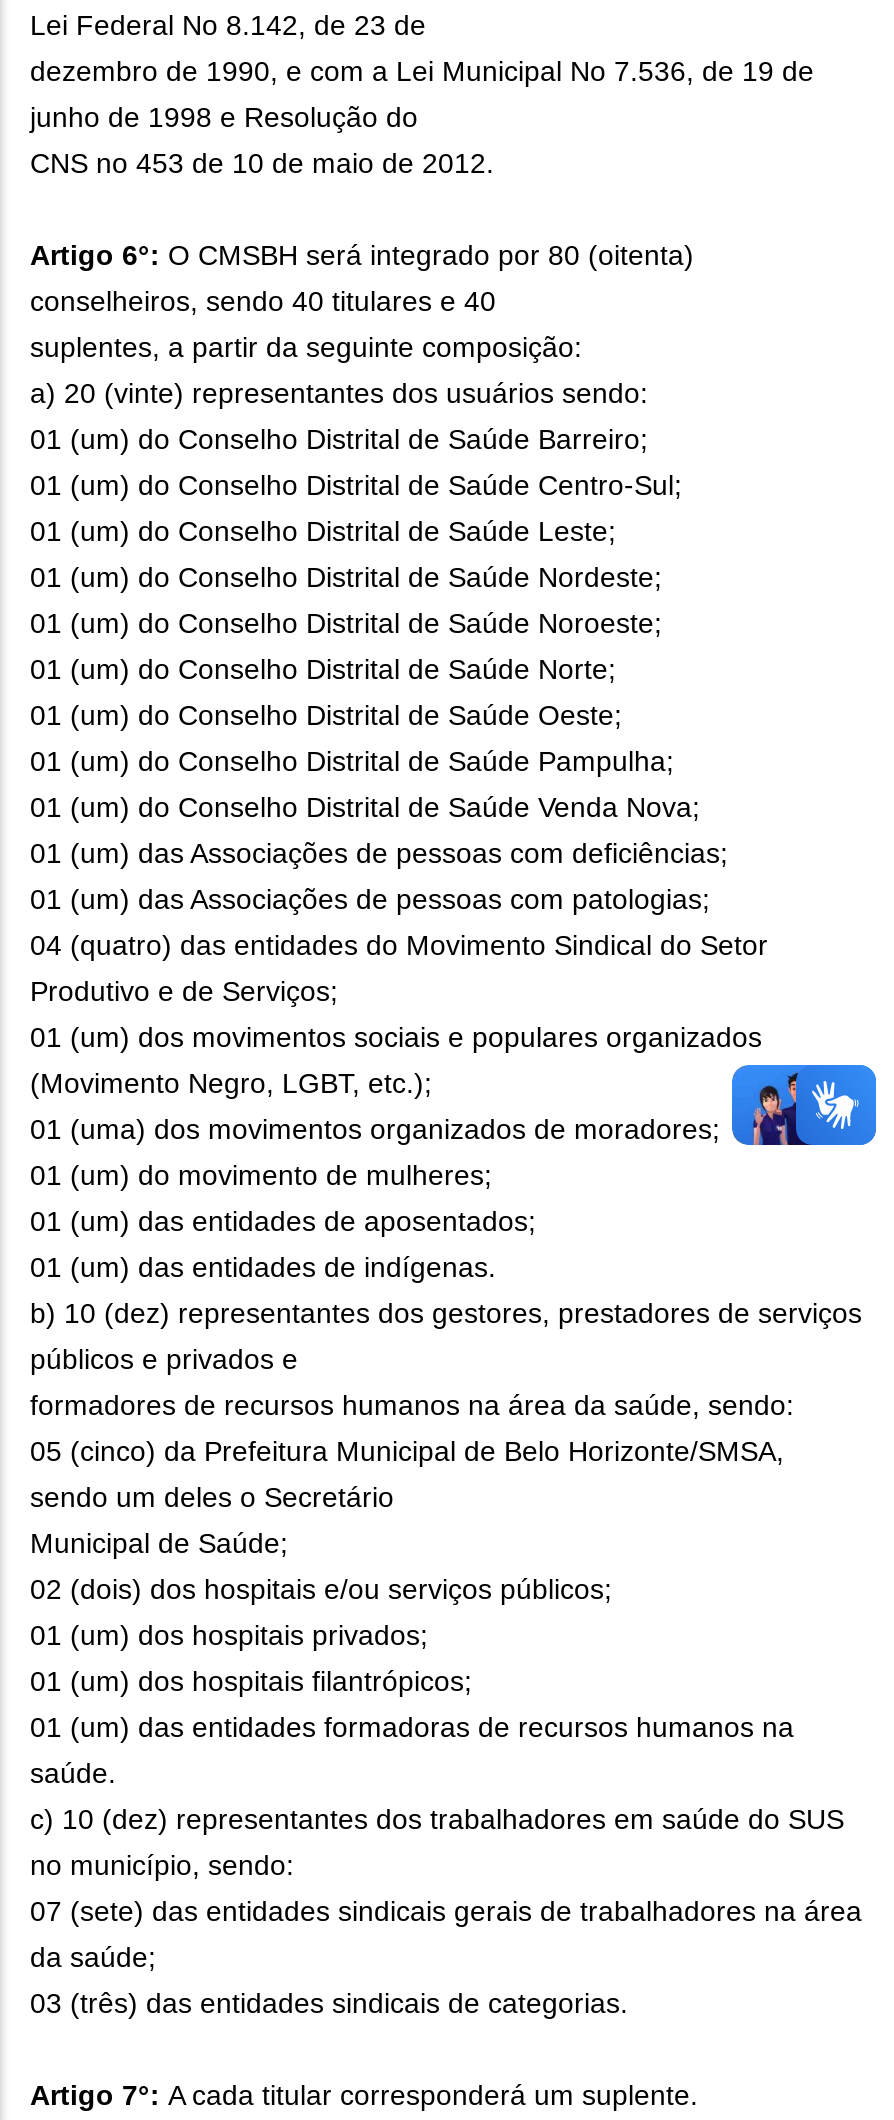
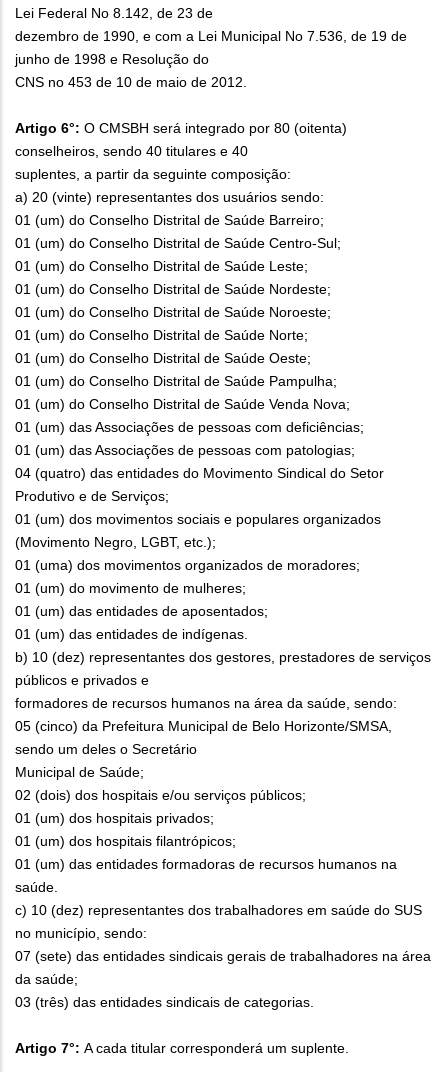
- [image]
